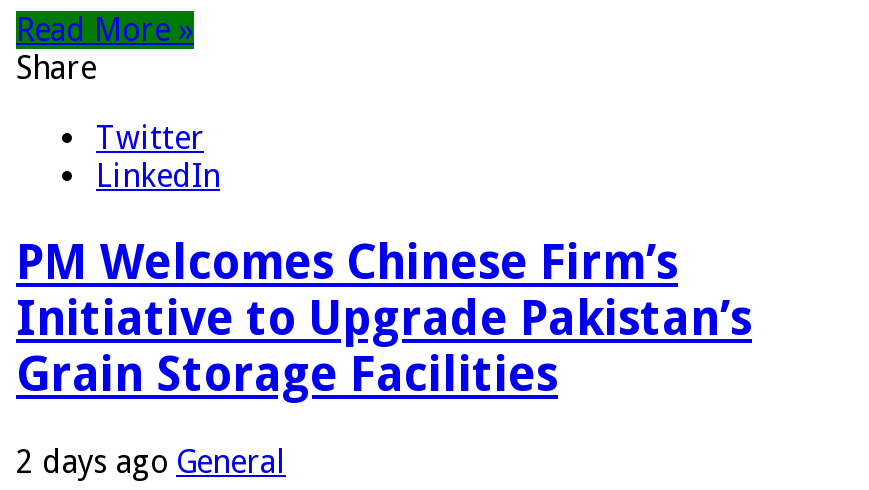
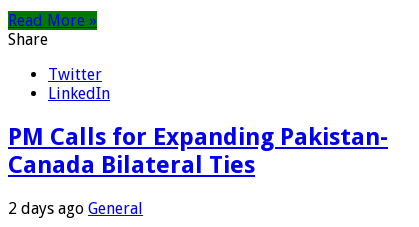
- PM Welcomes Chinese Firm’s
- Initiative to Upgrade Pakistan’s
- Grain Storage Facilities
+ PM Calls for Expanding Pakistan-
+ Canada Bilateral Ties
